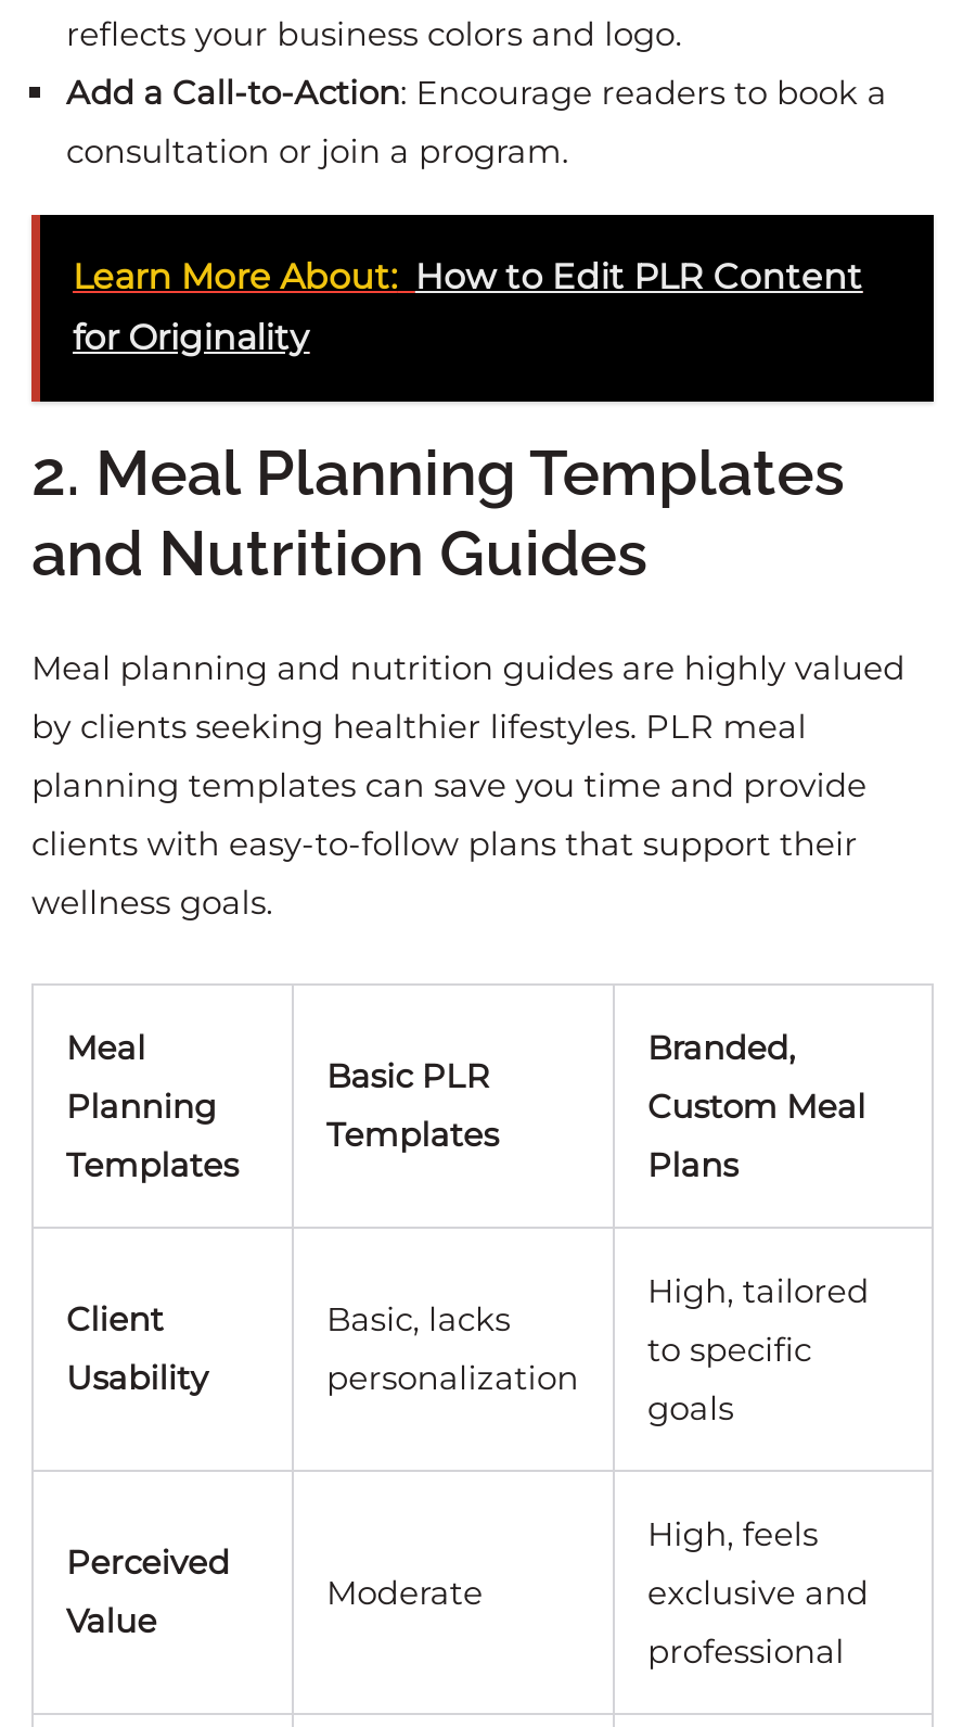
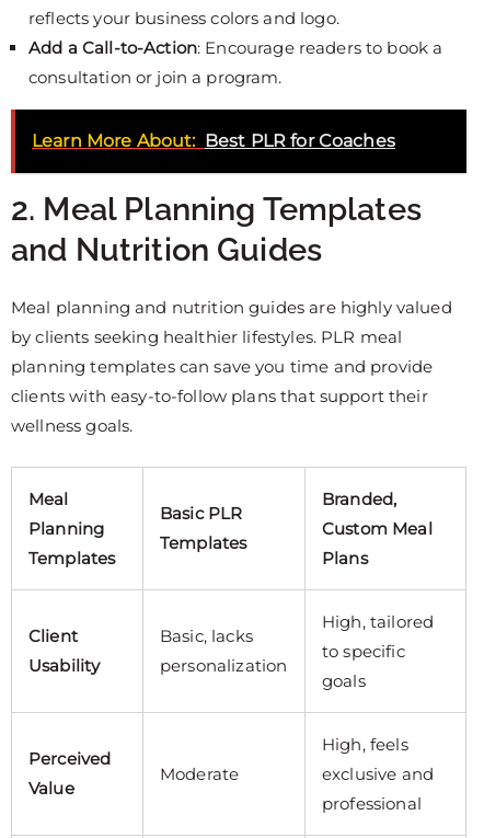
- Learn More About: How to Edit PLR Content
- for Originality
+ Learn More About: Best PLR for Coaches
